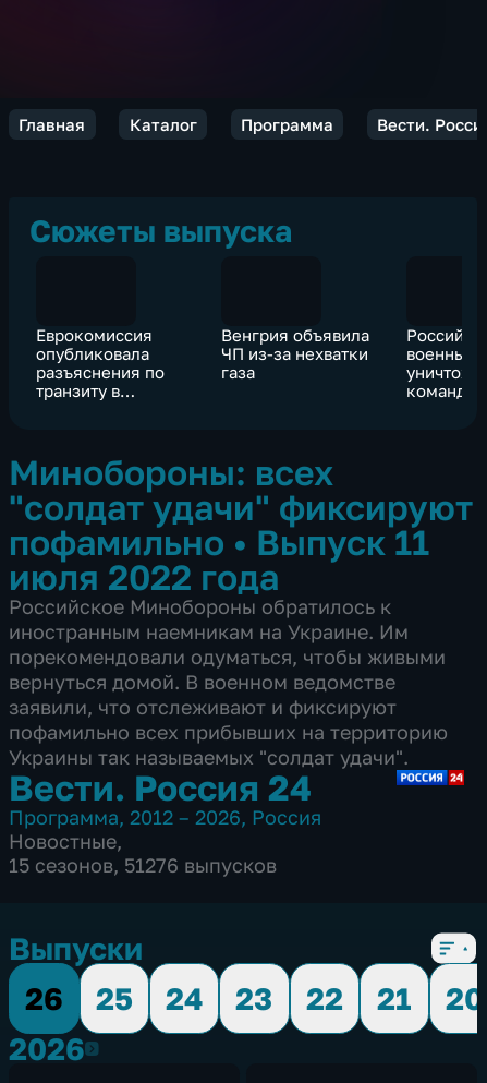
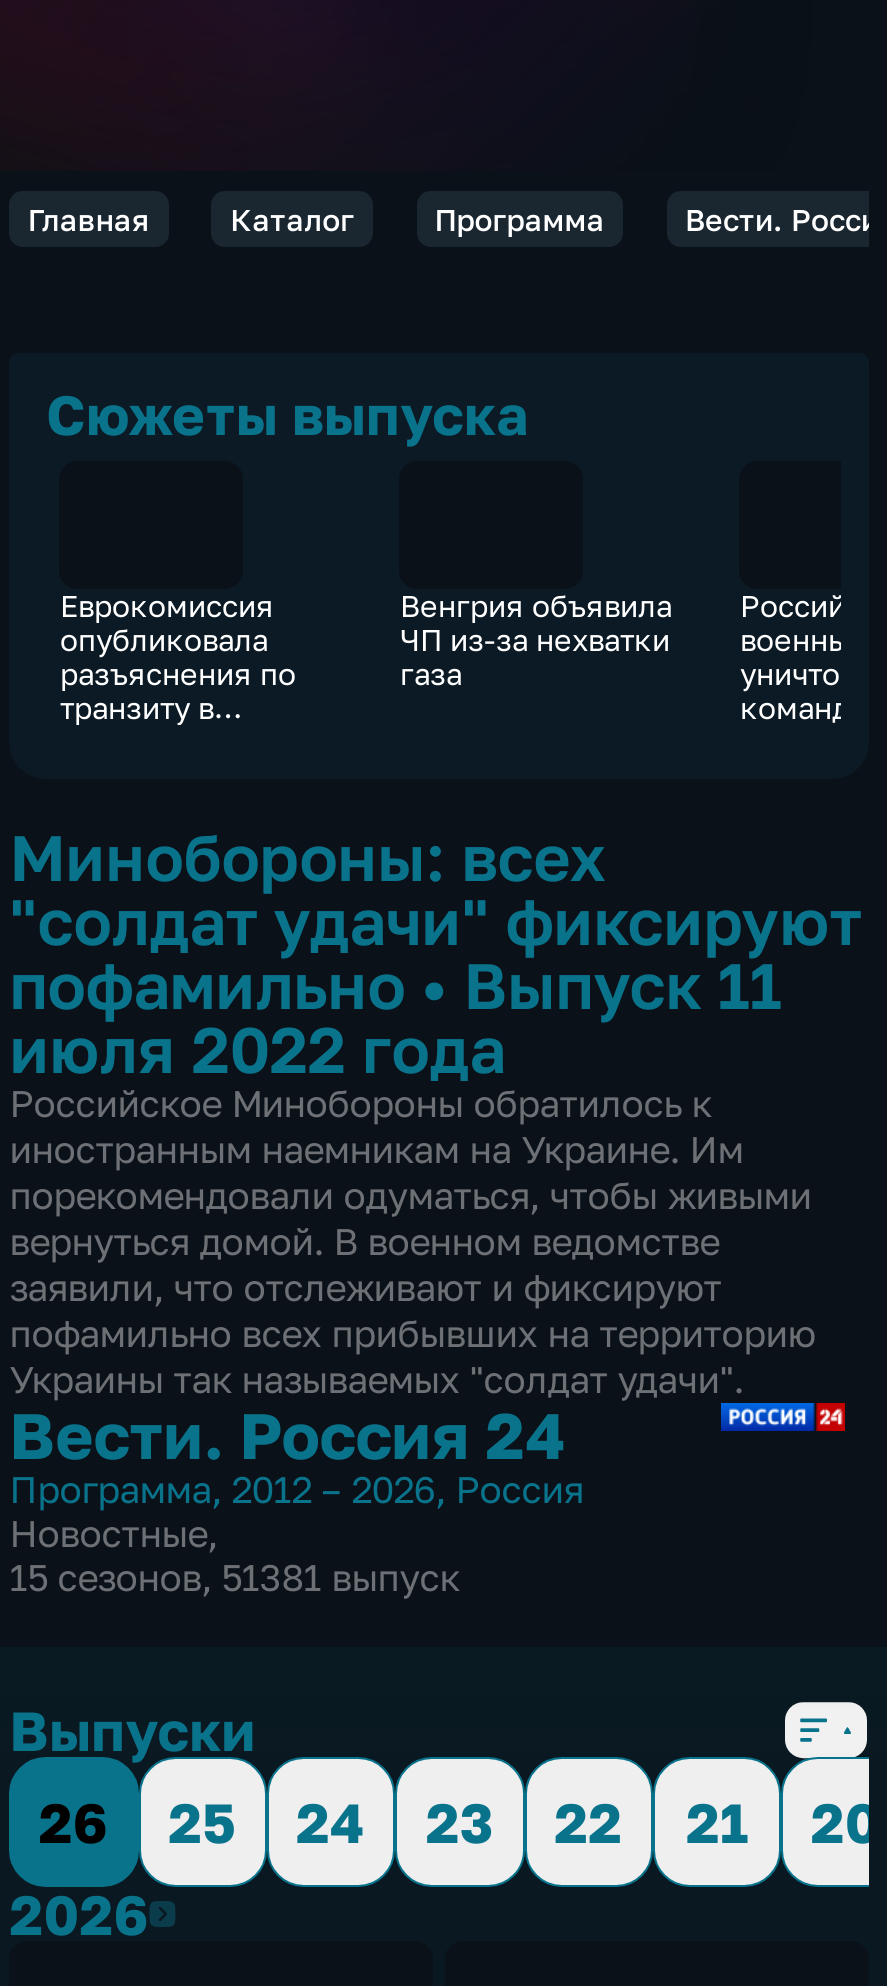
- 15 сезонов, 51276 выпусков
+ 15 сезонов, 51381 выпуск
